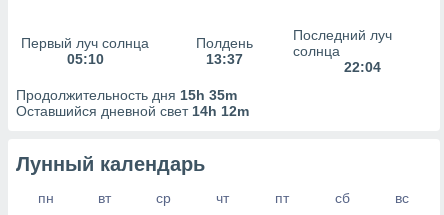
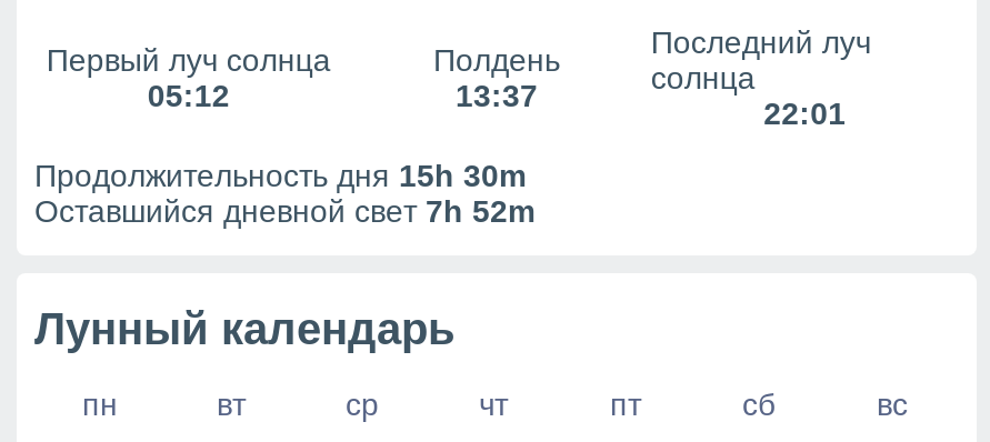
- 05:10
+ 05:12

- 22:04
+ 22:01

- Продолжительность дня 15h 35m
+ Продолжительность дня 15h 30m

- Оставшийся дневной свет 14h 12m
+ Оставшийся дневной свет 7h 52m
